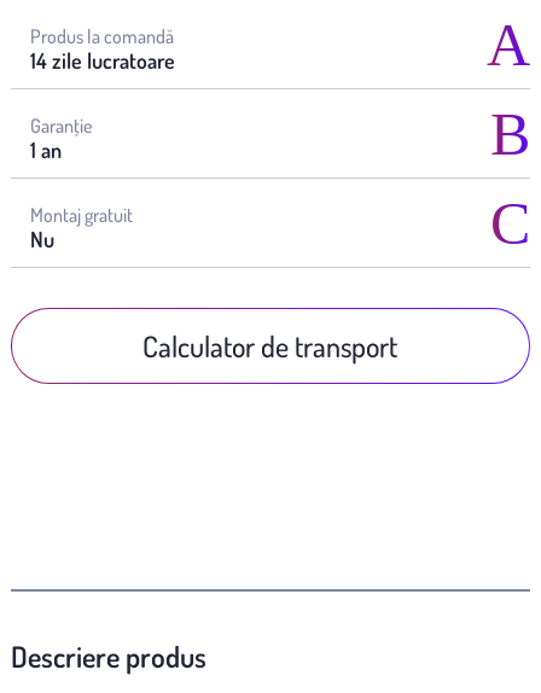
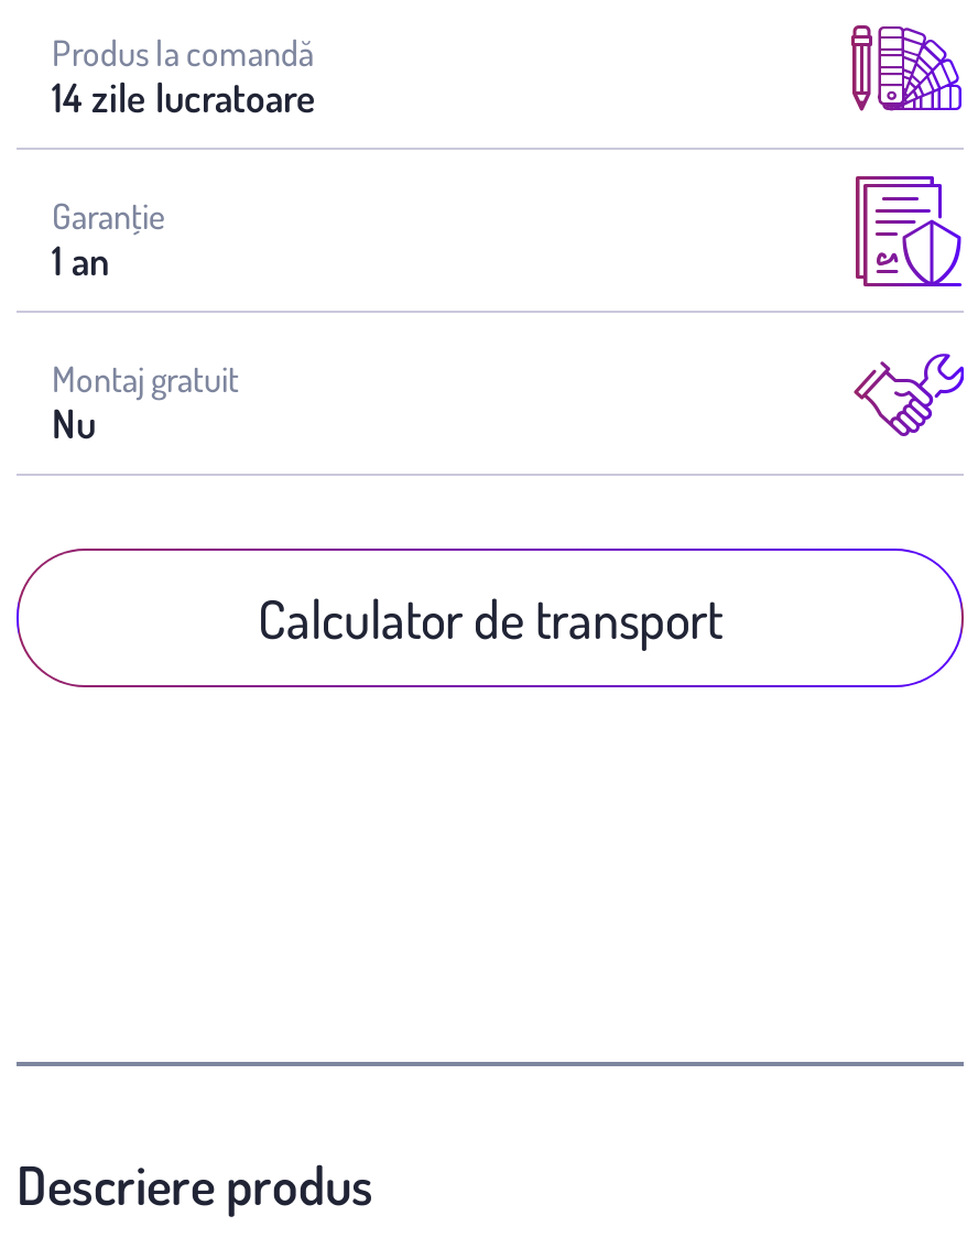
- [image]
+ [image]

- [image]
+ [image]

- [image]
+ [image]
